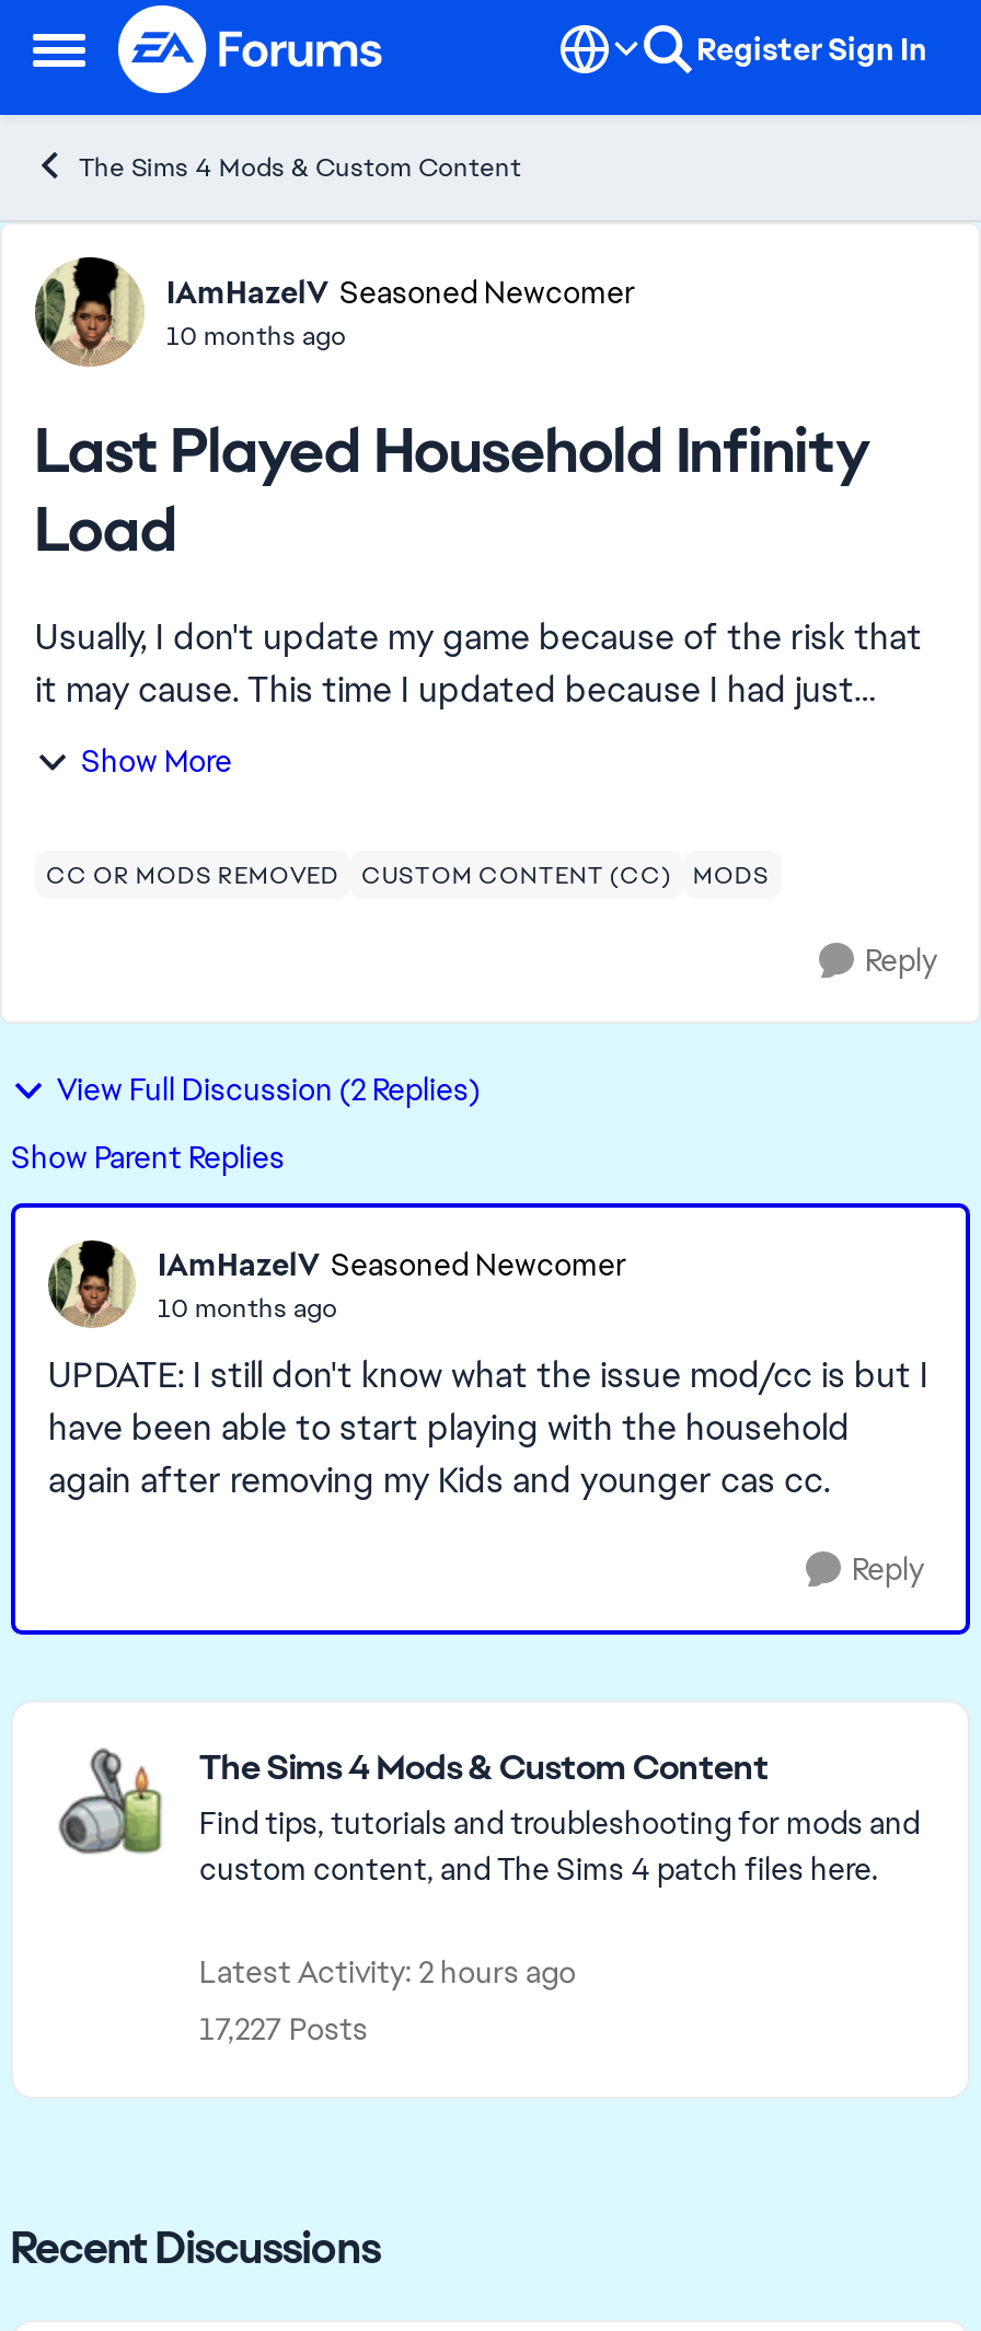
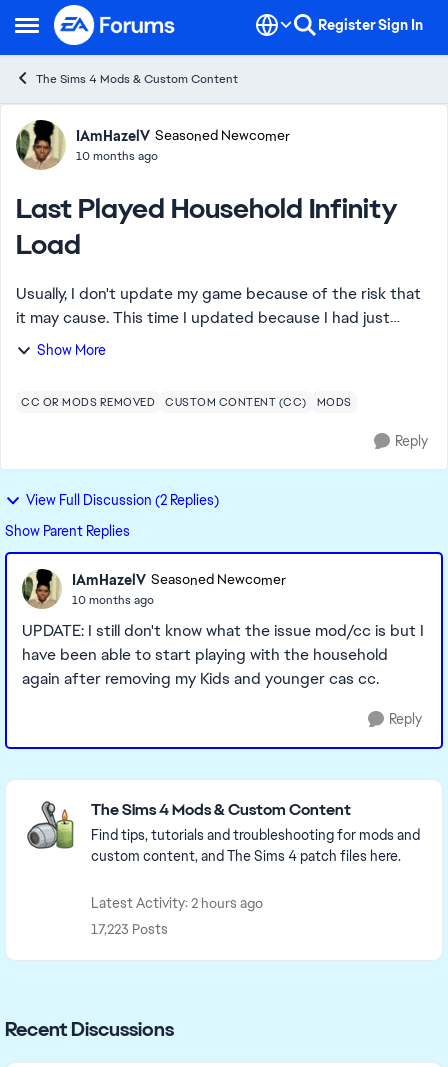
- 17,227 Posts
+ 17,223 Posts
